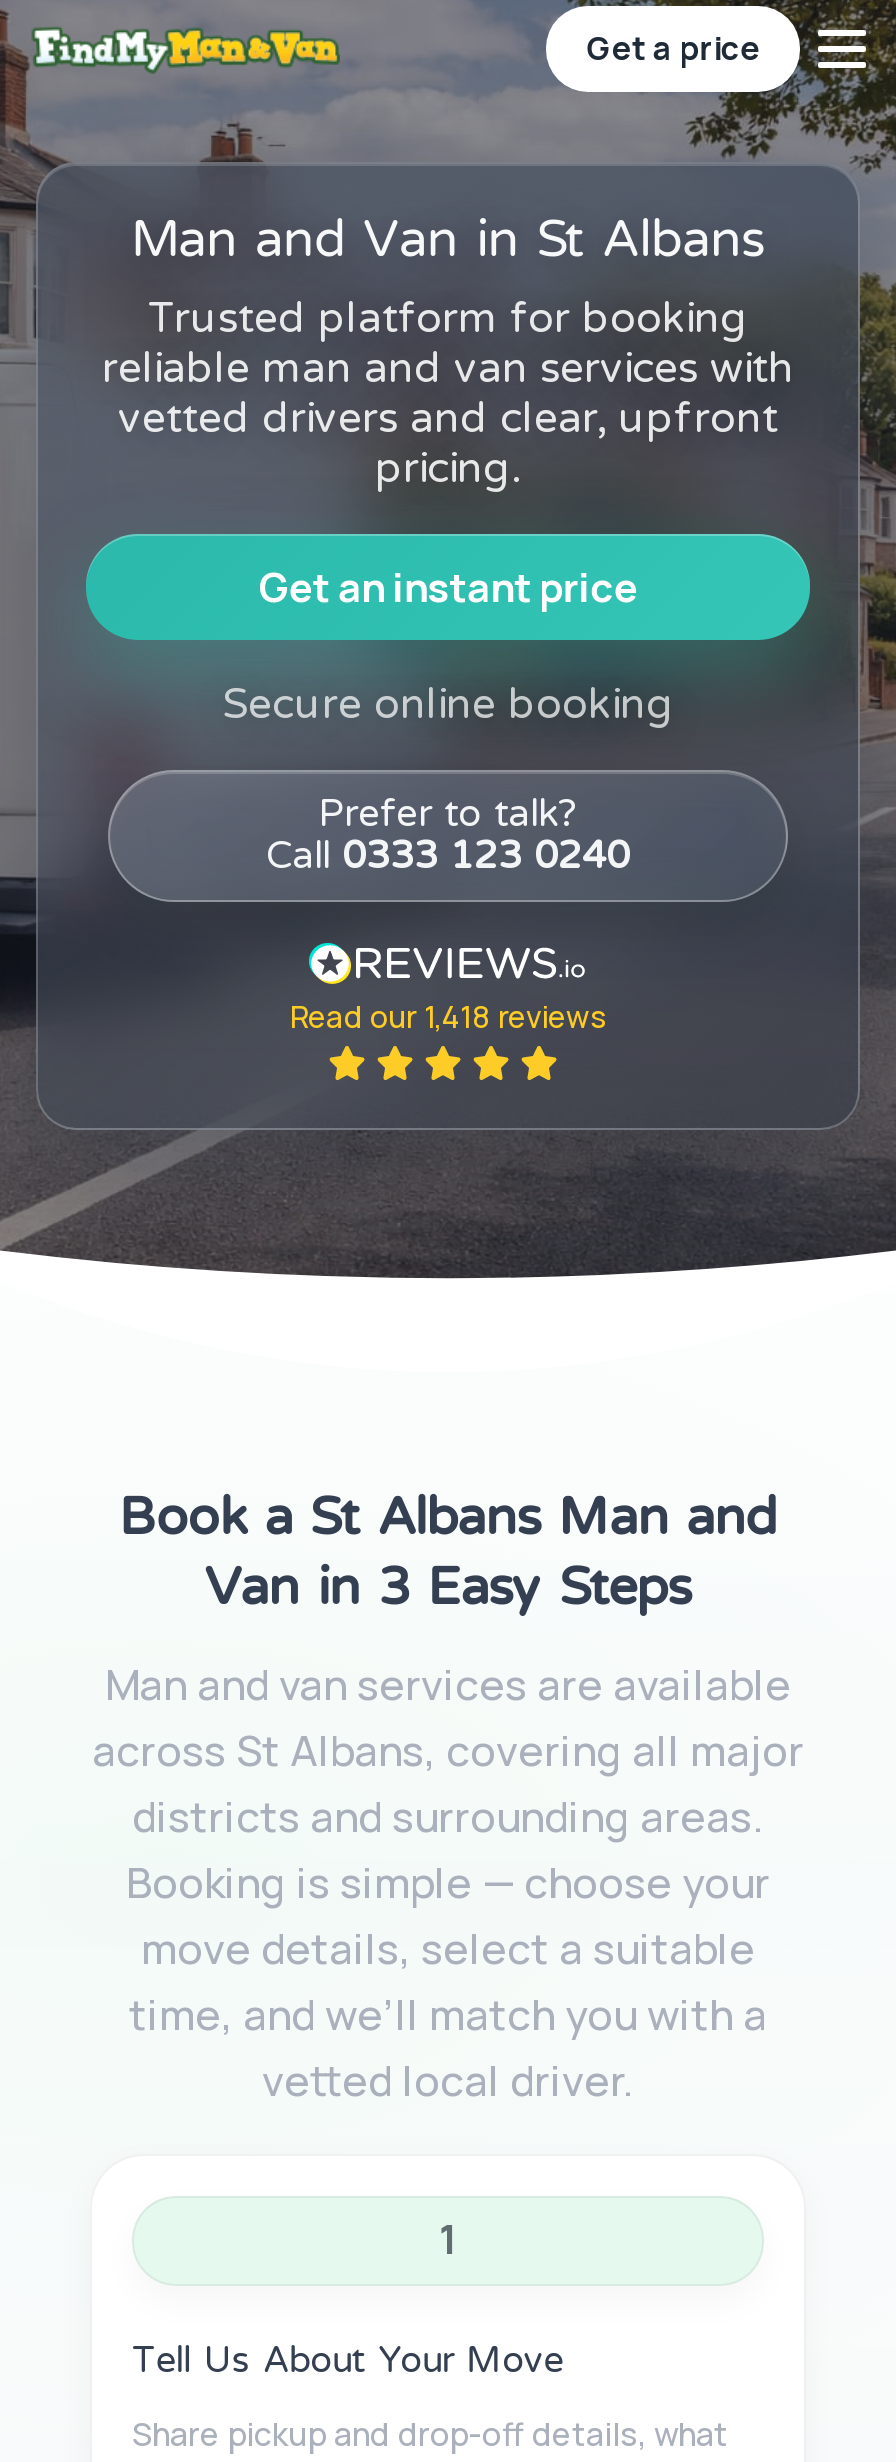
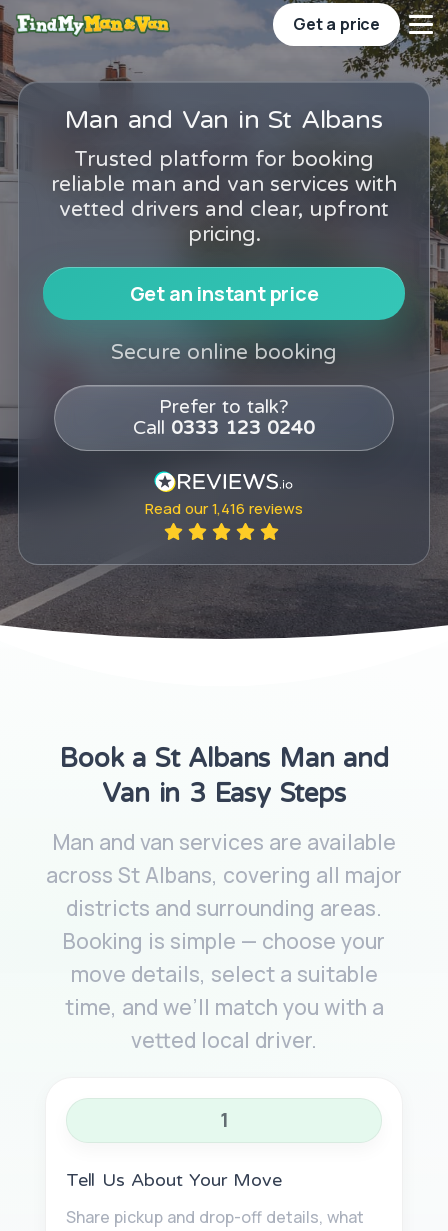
- Read our 1,418 reviews
+ Read our 1,416 reviews
